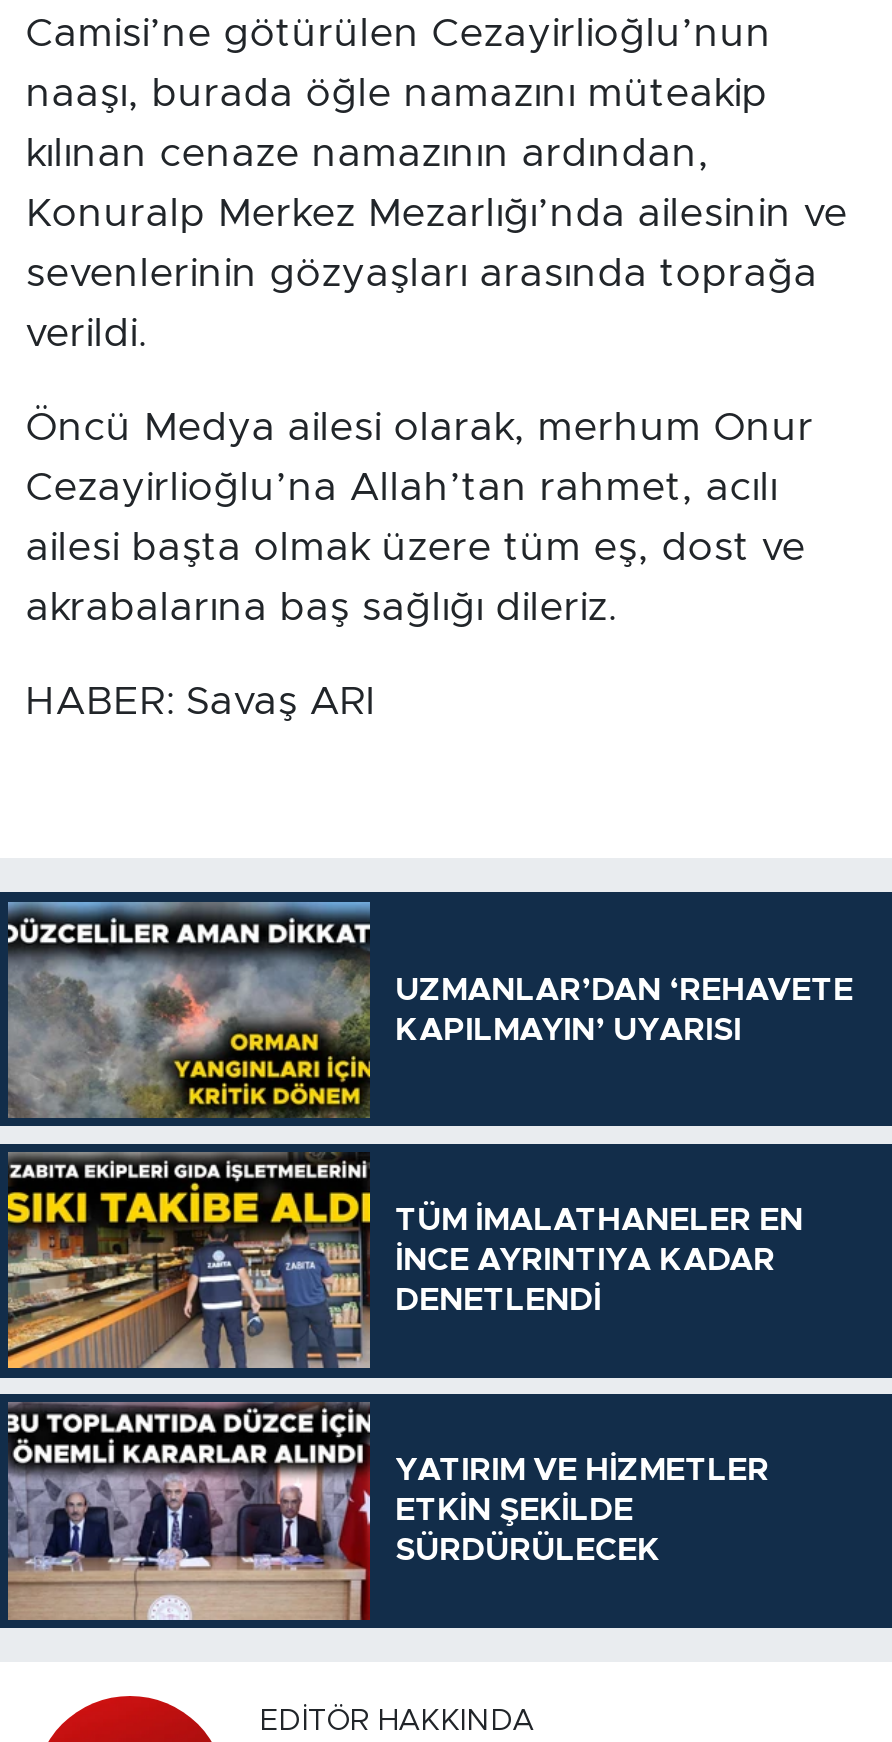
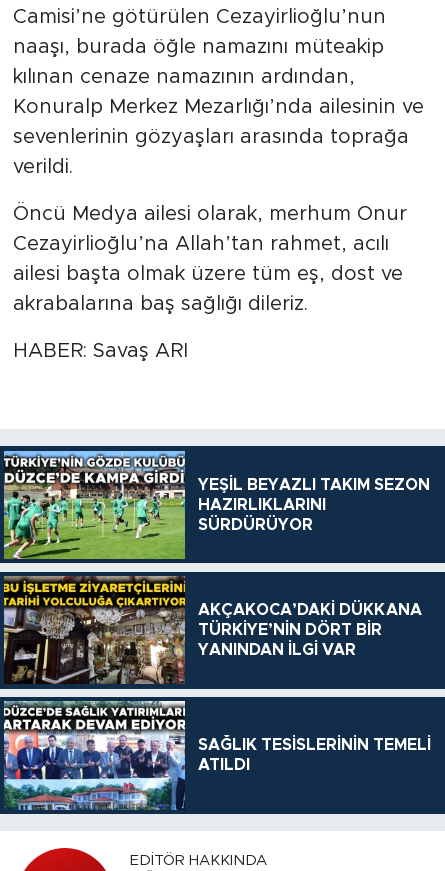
- [image]
- UZMANLAR’DAN ‘REHAVETE
- KAPILMAYIN’ UYARISI
+ [image]
+ YEŞİL BEYAZLI TAKIM SEZON
+ HAZIRLIKLARINI
+ SÜRDÜRÜYOR

- [image]
- TÜM İMALATHANELER EN
- İNCE AYRINTIYA KADAR
- DENETLENDİ
+ [image]
+ AKÇAKOCA’DAKİ DÜKKANA
+ TÜRKİYE’NİN DÖRT BİR
+ YANINDAN İLGİ VAR

- [image]
- YATIRIM VE HİZMETLER
- ETKİN ŞEKİLDE
- SÜRDÜRÜLECEK
+ [image]
+ SAĞLIK TESİSLERİNİN TEMELİ
+ ATILDI
